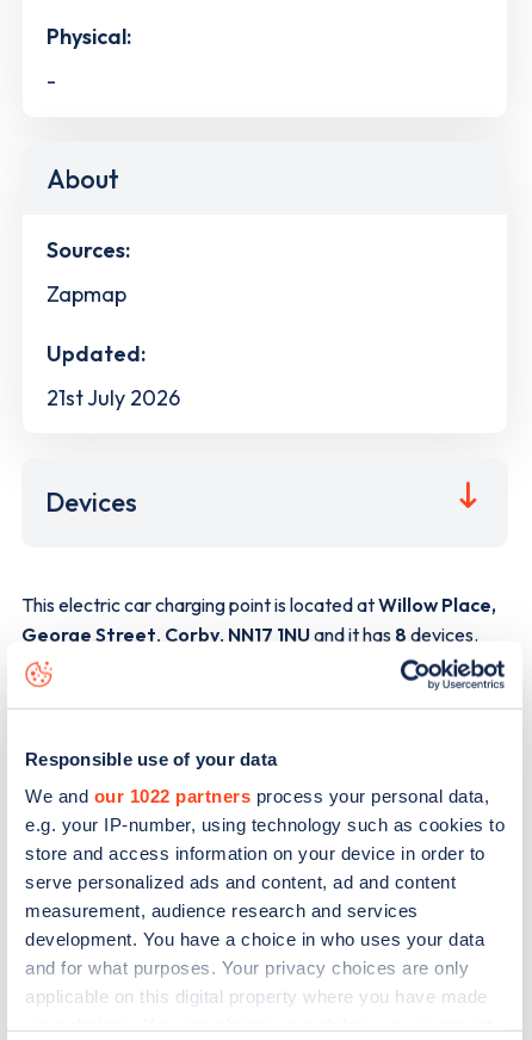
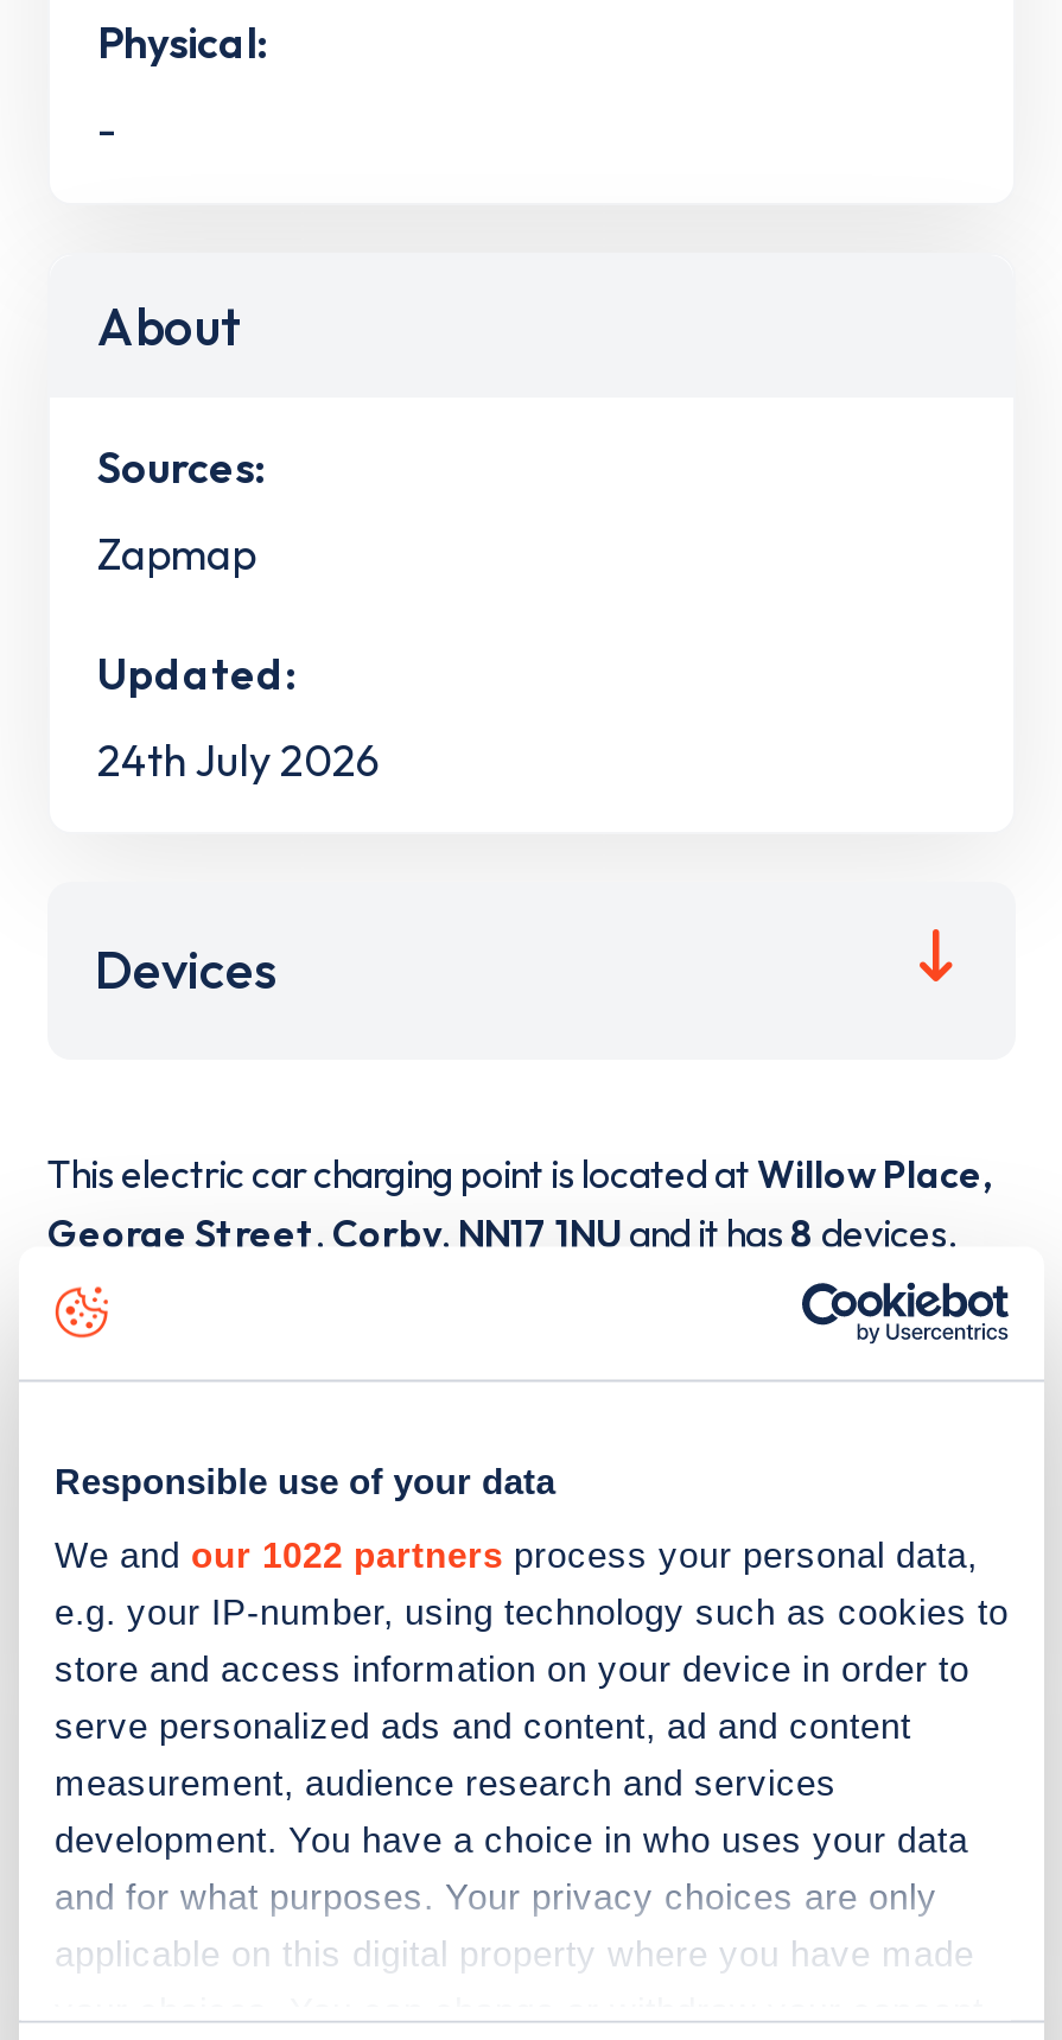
- 21st July 2026
+ 24th July 2026
